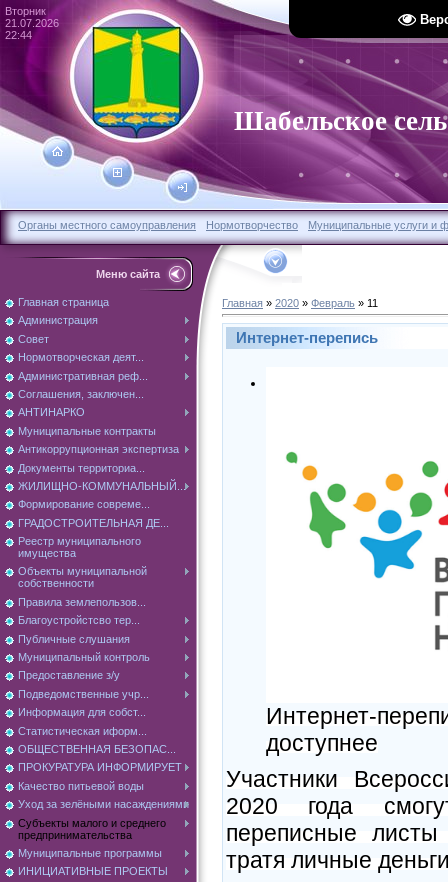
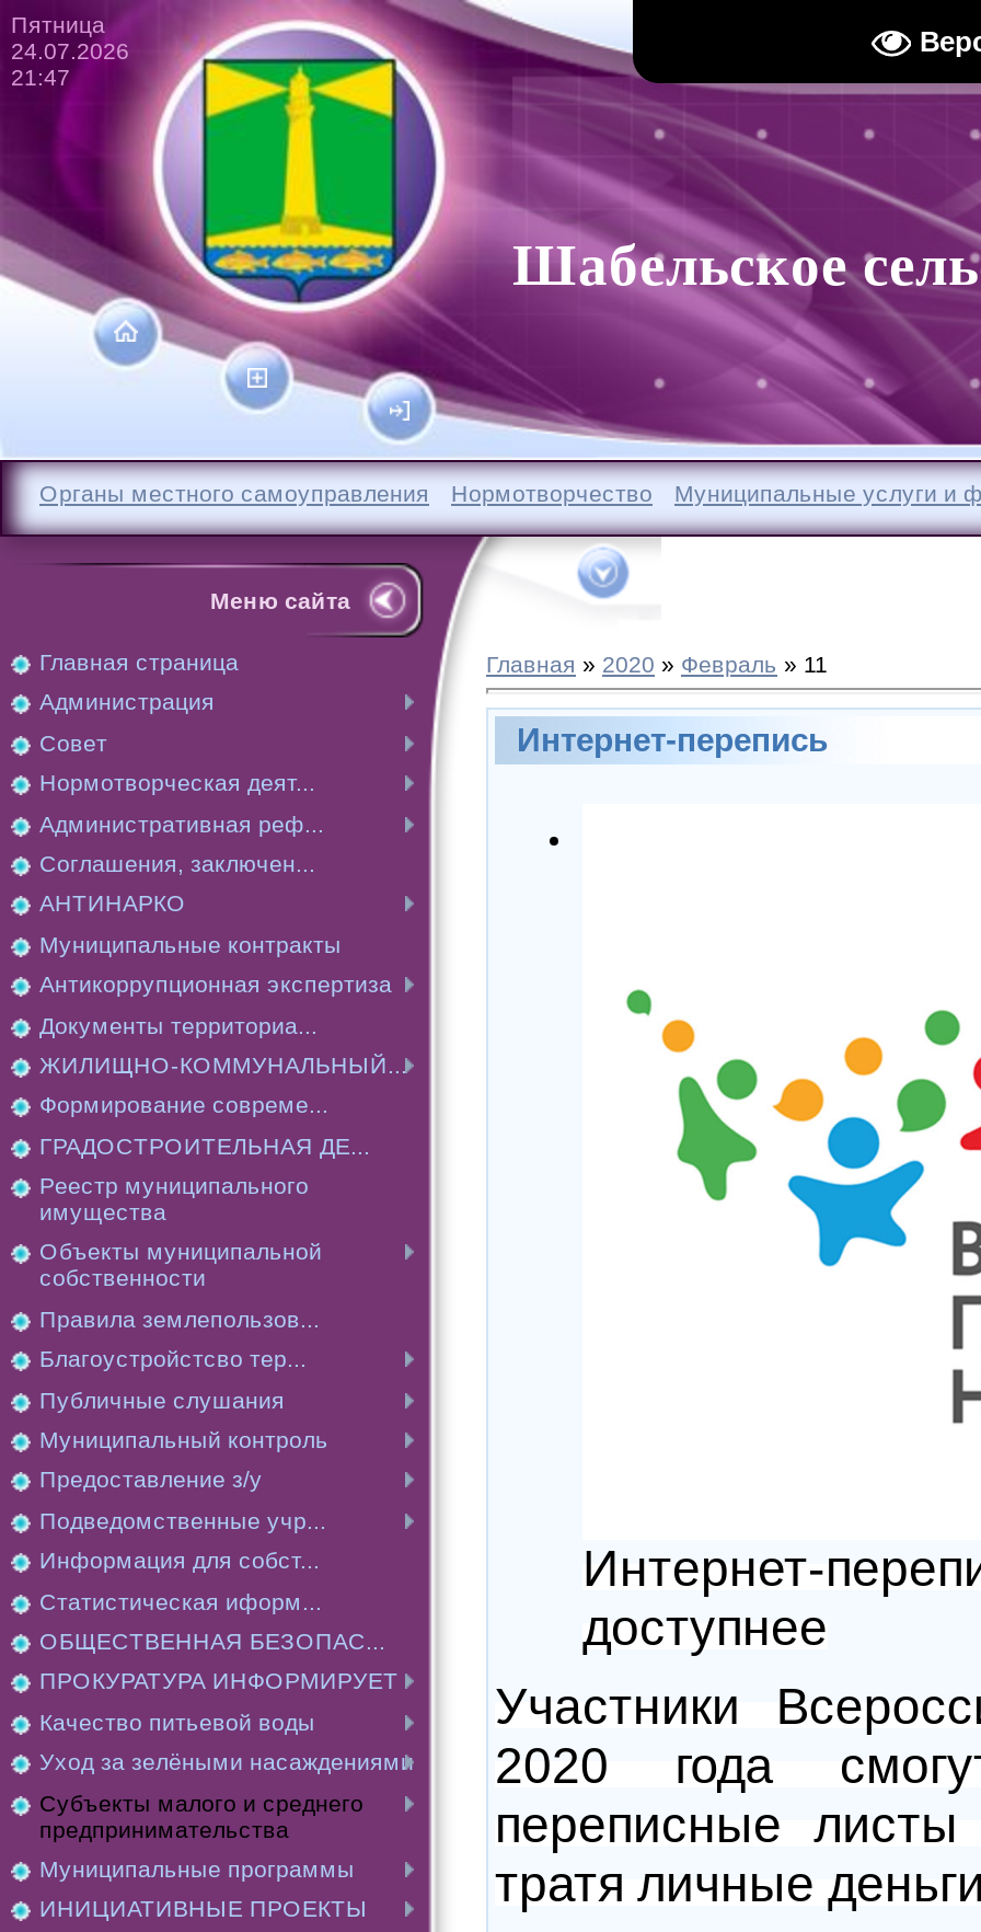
- Вторник
- 21.07.2026
- 22:44
+ Пятница
+ 24.07.2026
+ 21:47
